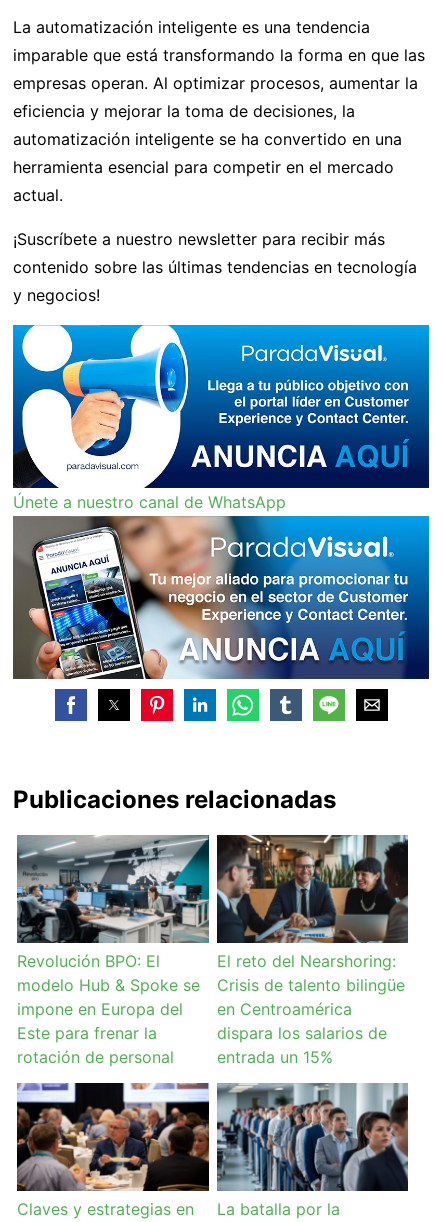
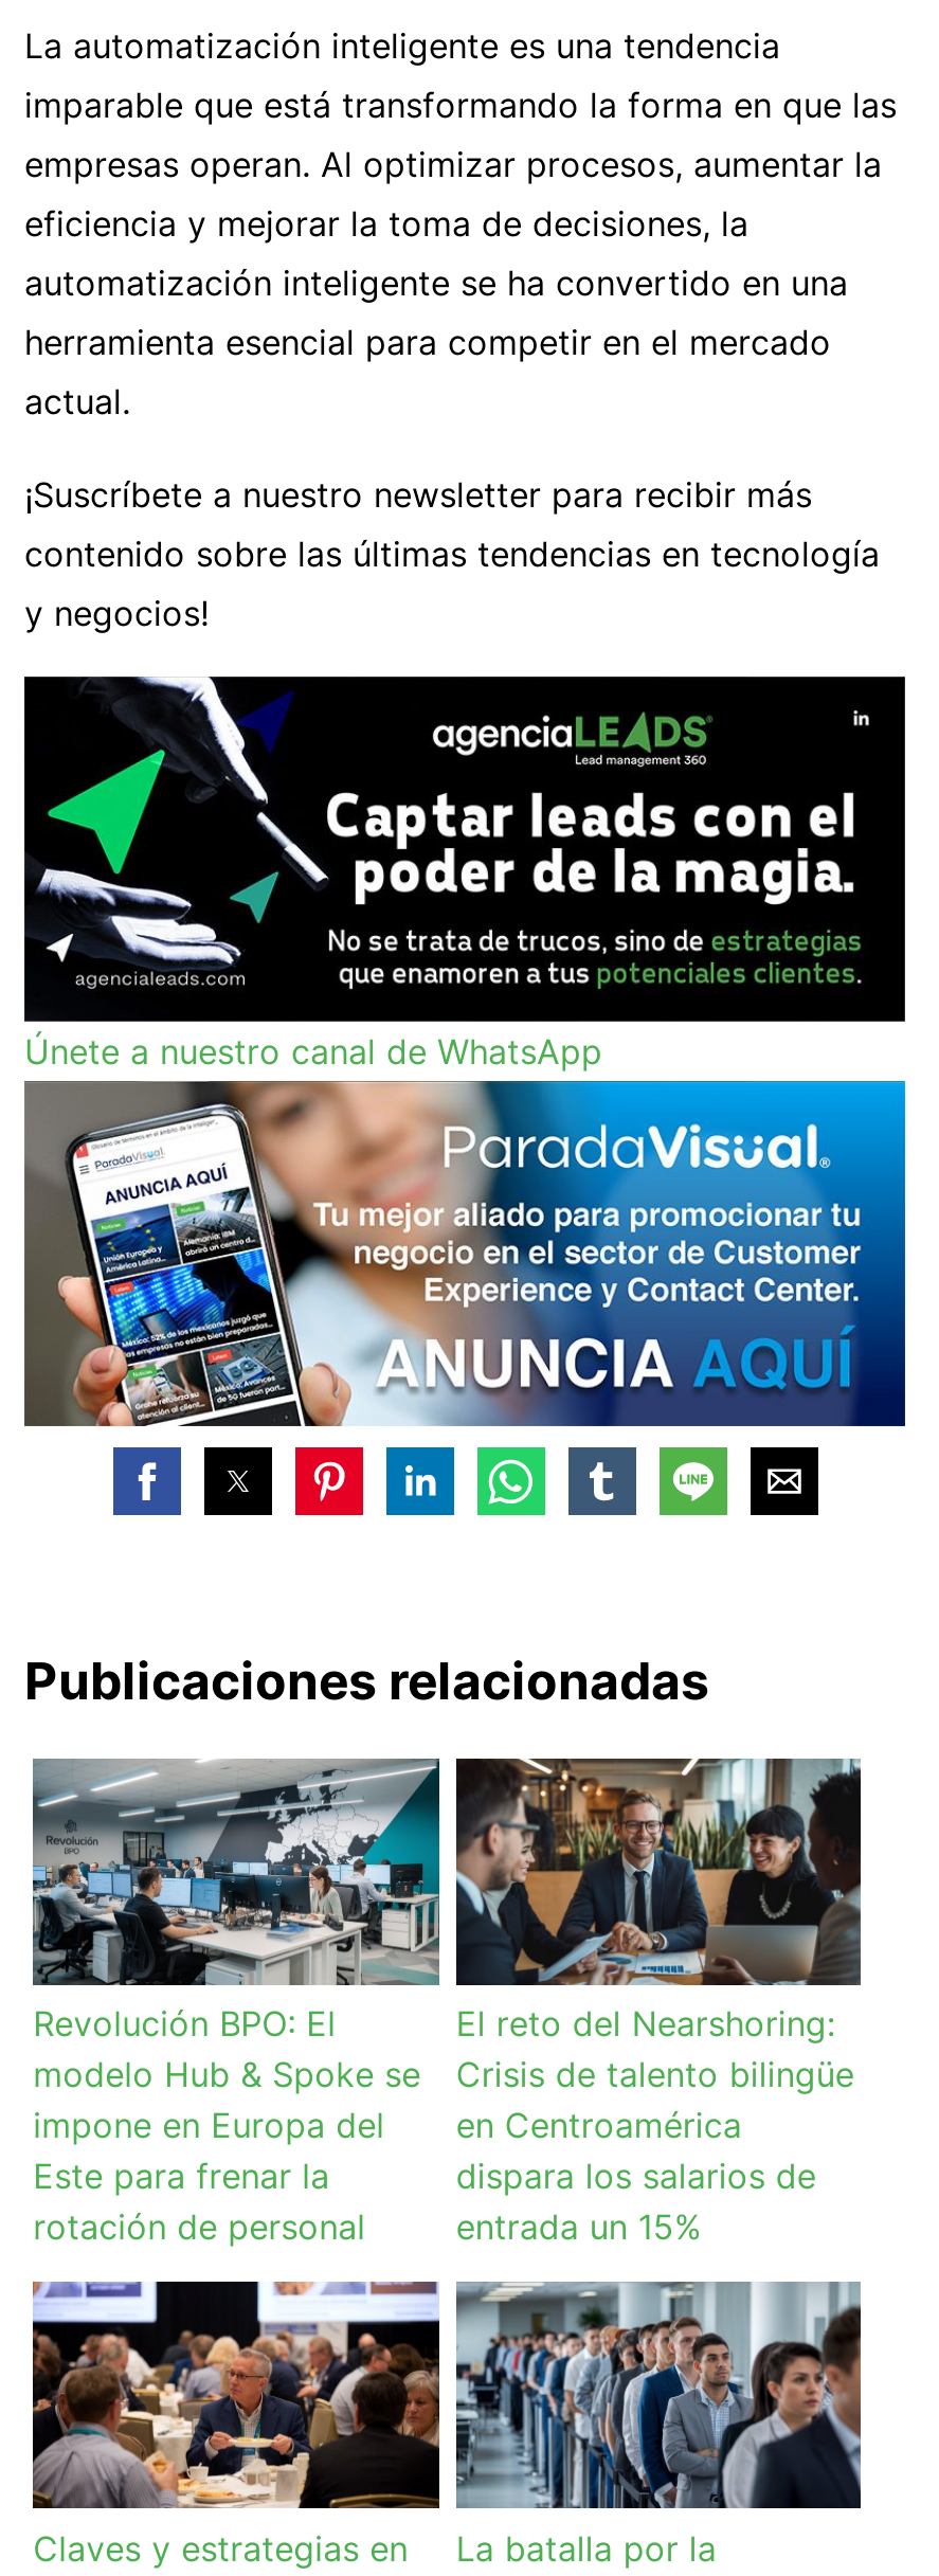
- [image]
+ [image]
